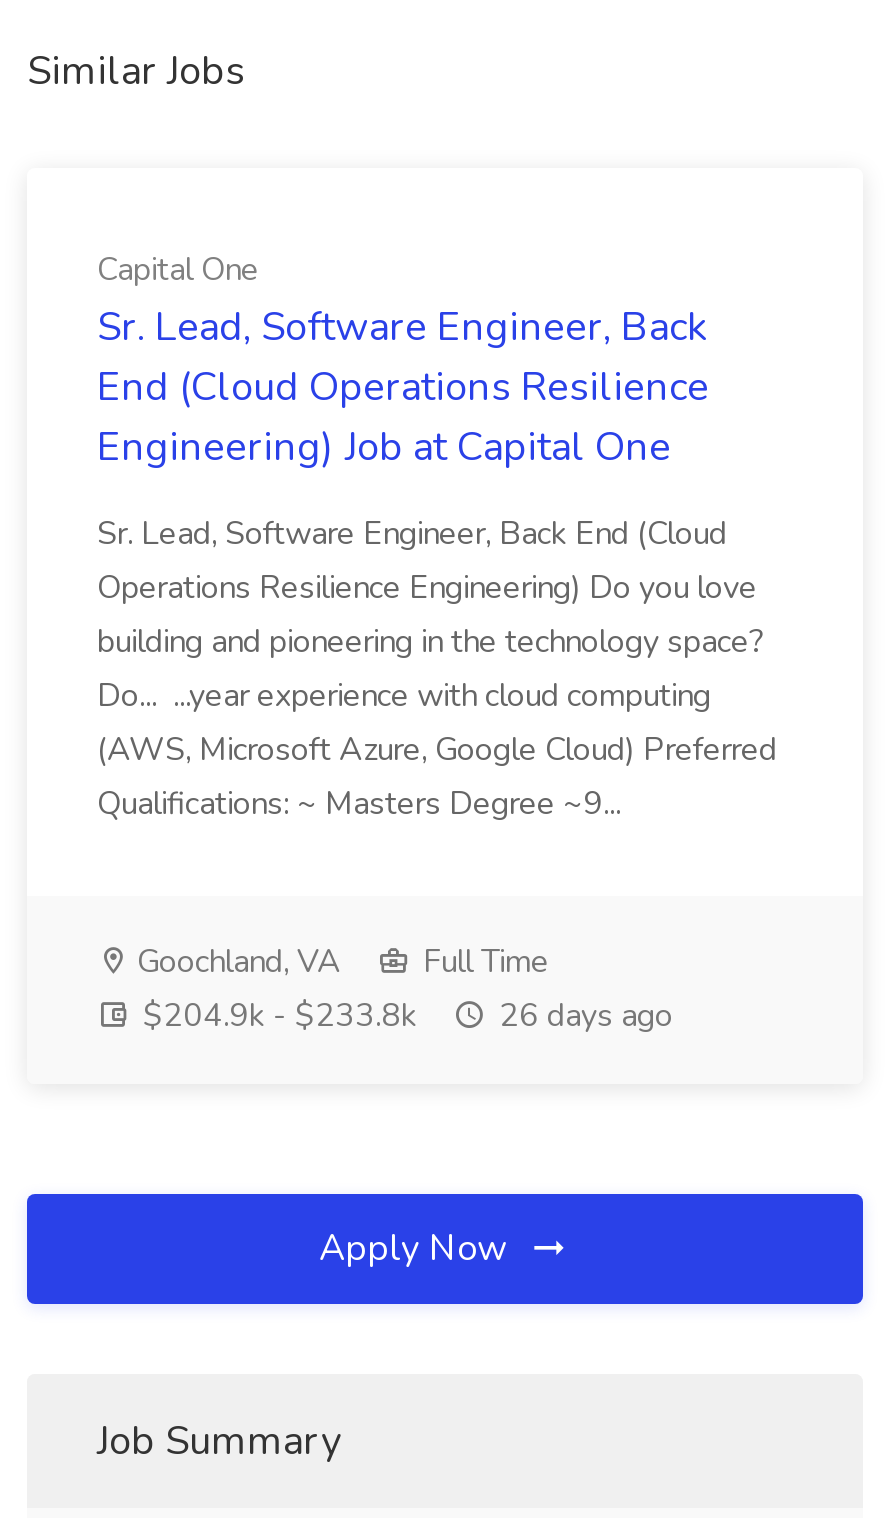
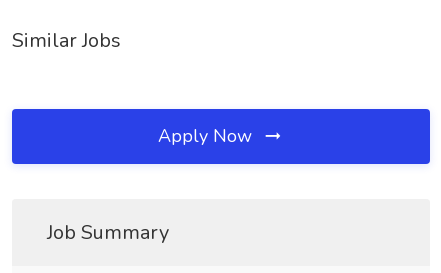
- Capital One
- Sr. Lead, Software Engineer, Back
- End (Cloud Operations Resilience
- Engineering) Job at Capital One
- Sr. Lead, Software Engineer, Back End (Cloud
- Operations Resilience Engineering) Do you love
- building and pioneering in the technology space?
- Do... ...year experience with cloud computing
- (AWS, Microsoft Azure, Google Cloud) Preferred
- Qualifications: ~ Masters Degree ~9...

- Goochland, VA
- Full Time
- $204.9k - $233.8k
- 26 days ago
